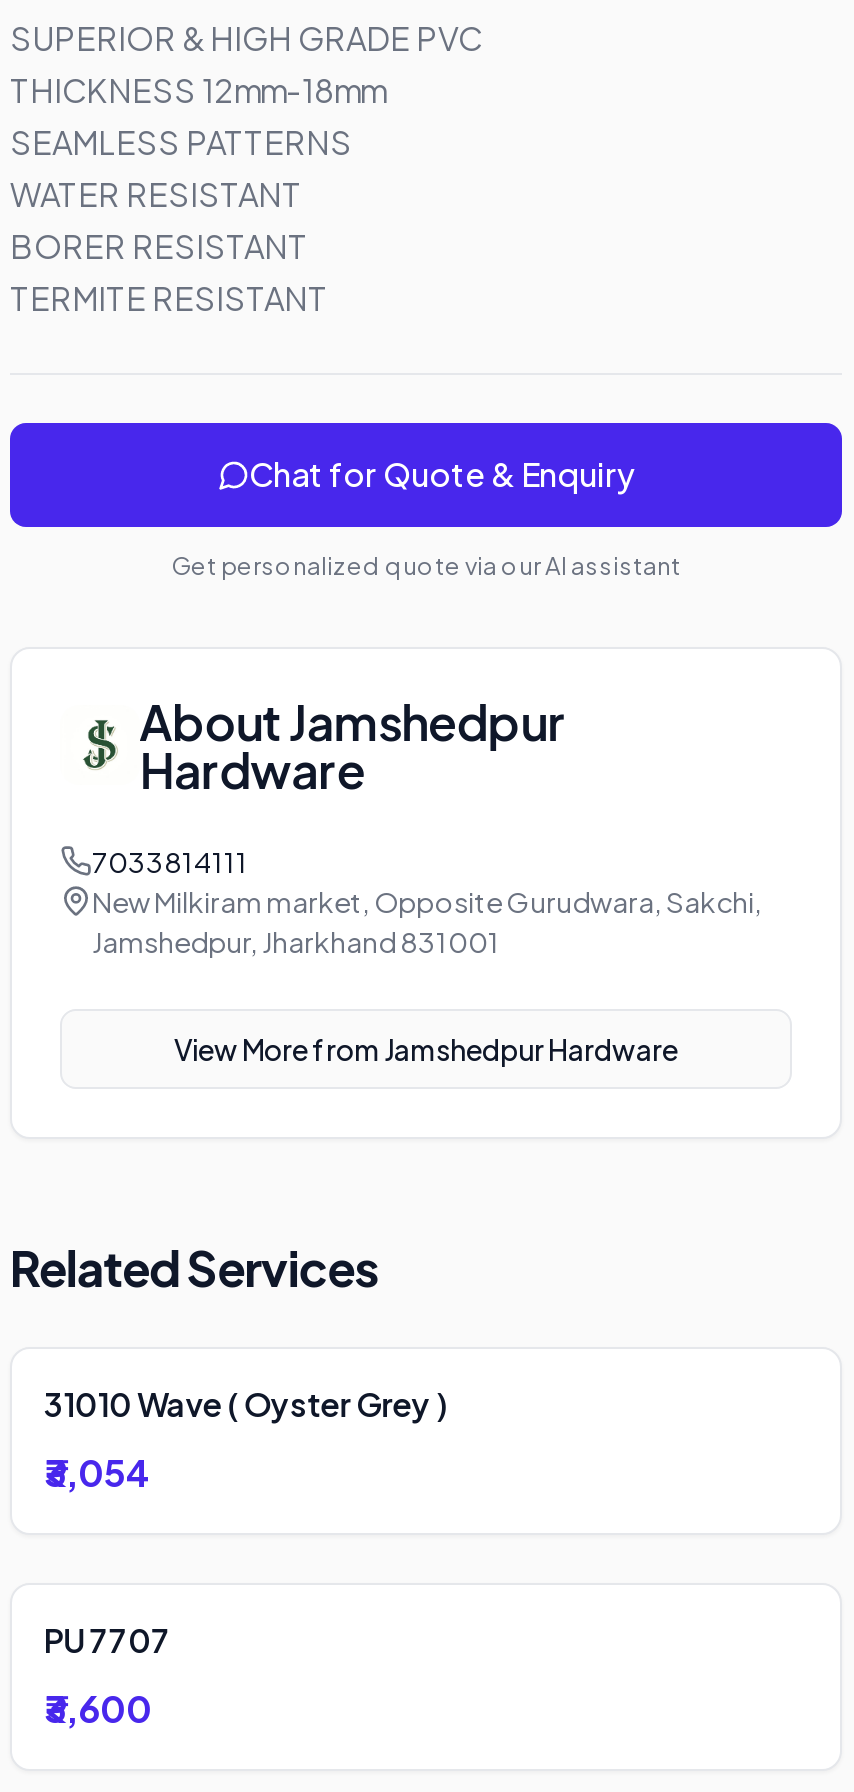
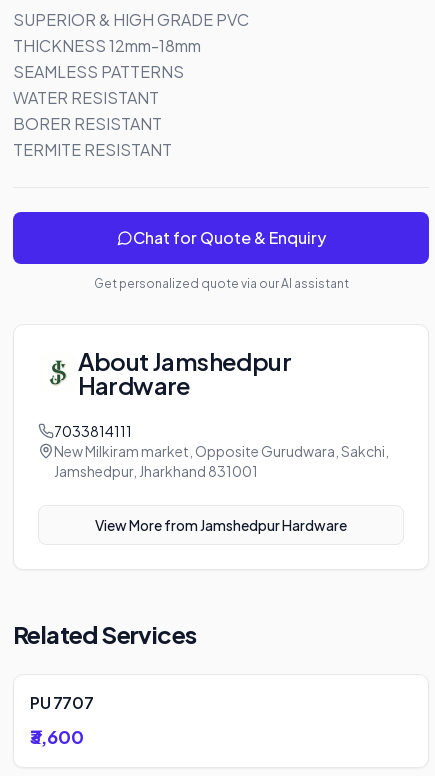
- 31010 Wave ( Oyster Grey )
- ₹3,054
